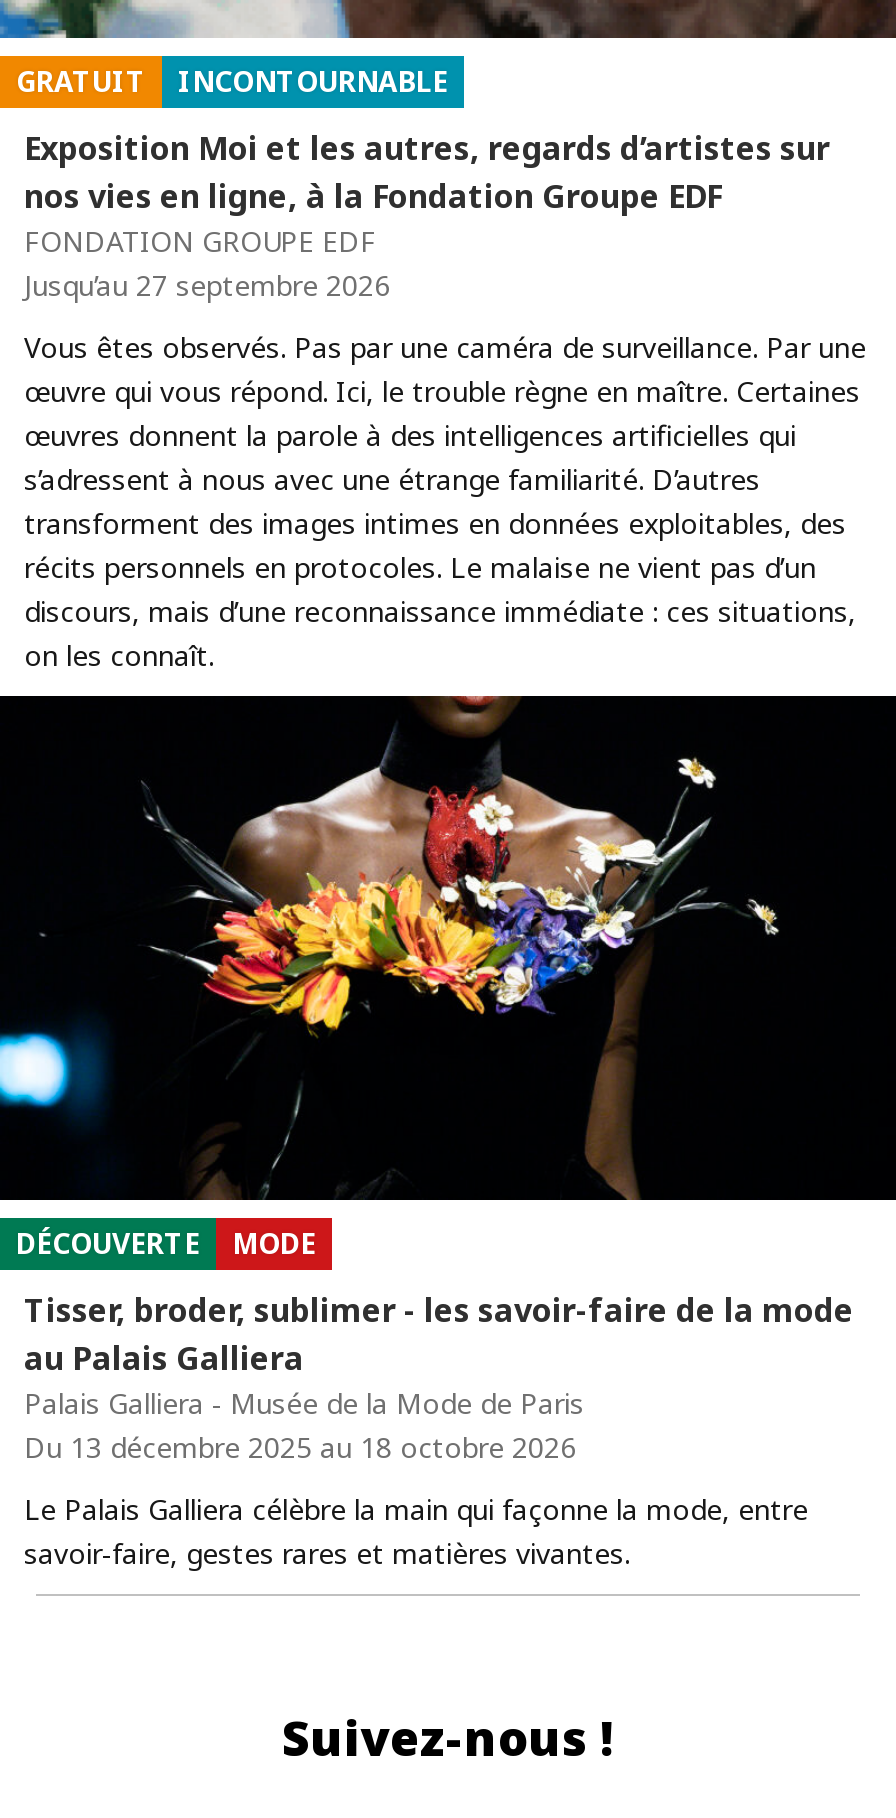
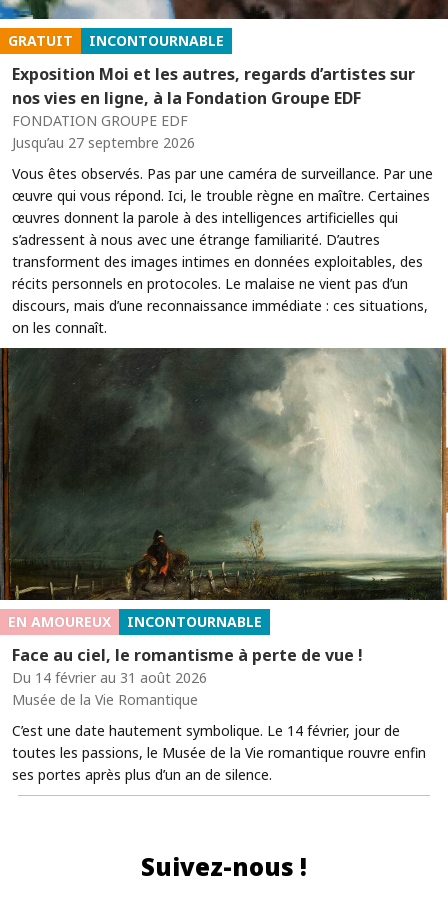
- [image]
- DÉCOUVERTE
- MODE
+ [image]
+ EN AMOUREUX
+ INCONTOURNABLE

- Tisser, broder, sublimer - les savoir-faire de la mode
- au Palais Galliera
- Palais Galliera - Musée de la Mode de Paris
- Du 13 décembre 2025 au 18 octobre 2026
+ Face au ciel, le romantisme à perte de vue !
+ Du 14 février au 31 août 2026
+ Musée de la Vie Romantique

- Le Palais Galliera célèbre la main qui façonne la mode, entre
- savoir-faire, gestes rares et matières vivantes.
+ C’est une date hautement symbolique. Le 14 février, jour de
+ toutes les passions, le Musée de la Vie romantique rouvre enfin
+ ses portes après plus d’un an de silence.
